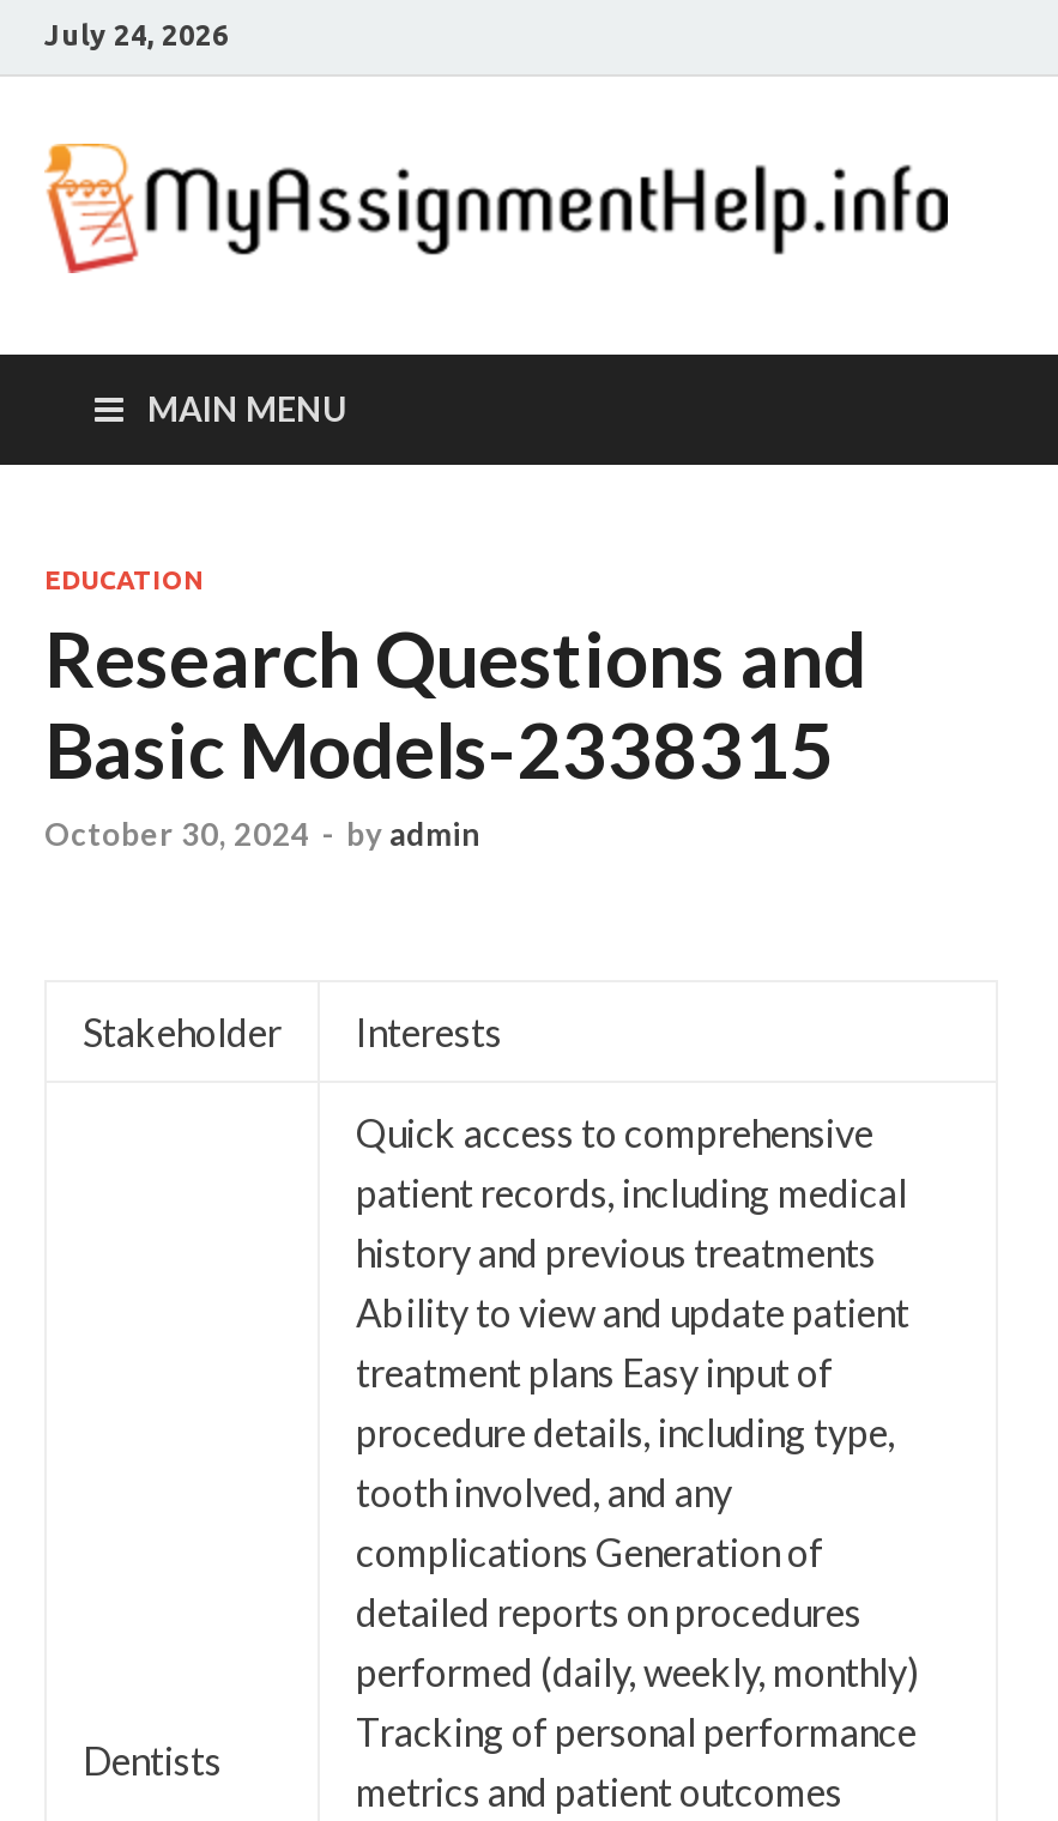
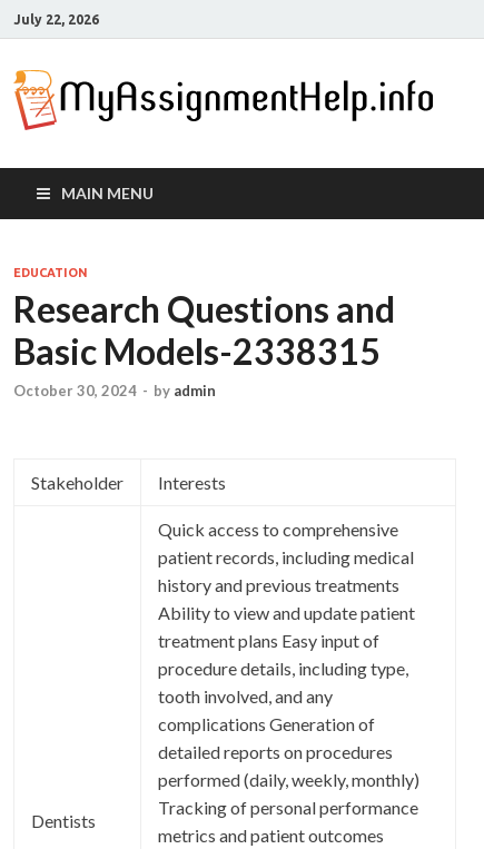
- July 24, 2026
+ July 22, 2026
